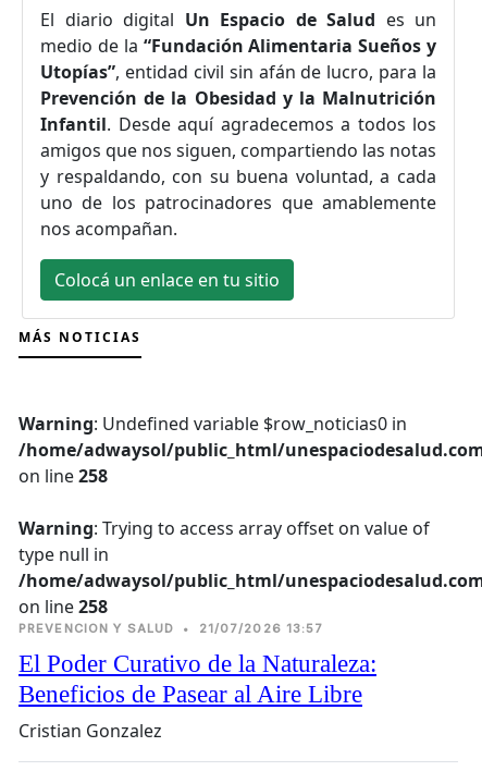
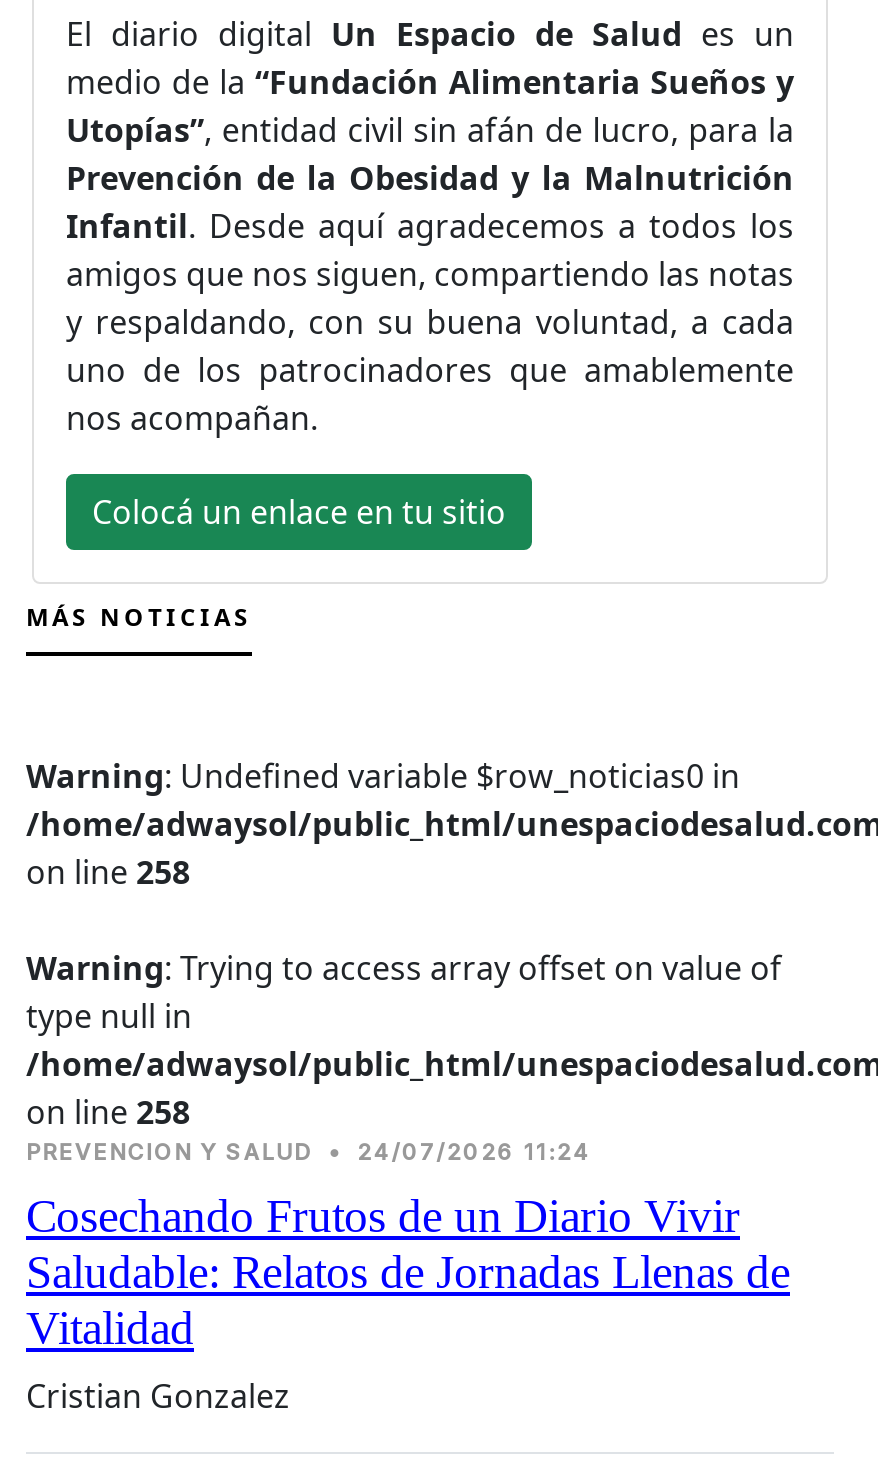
- PREVENCION Y SALUD • 21/07/2026 13:57
+ PREVENCION Y SALUD • 24/07/2026 11:24

- El Poder Curativo de la Naturaleza:
- Beneficios de Pasear al Aire Libre
+ Cosechando Frutos de un Diario Vivir
+ Saludable: Relatos de Jornadas Llenas de
+ Vitalidad
